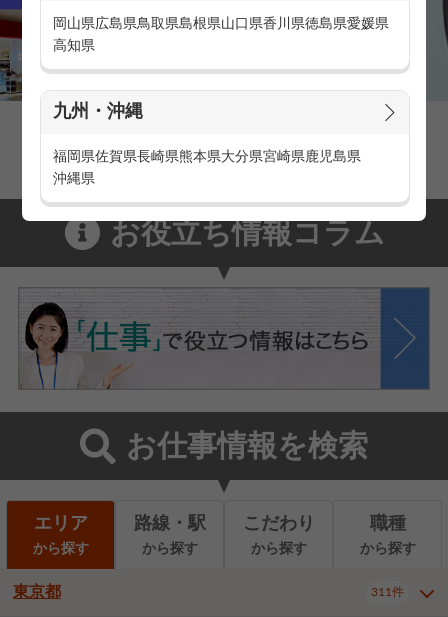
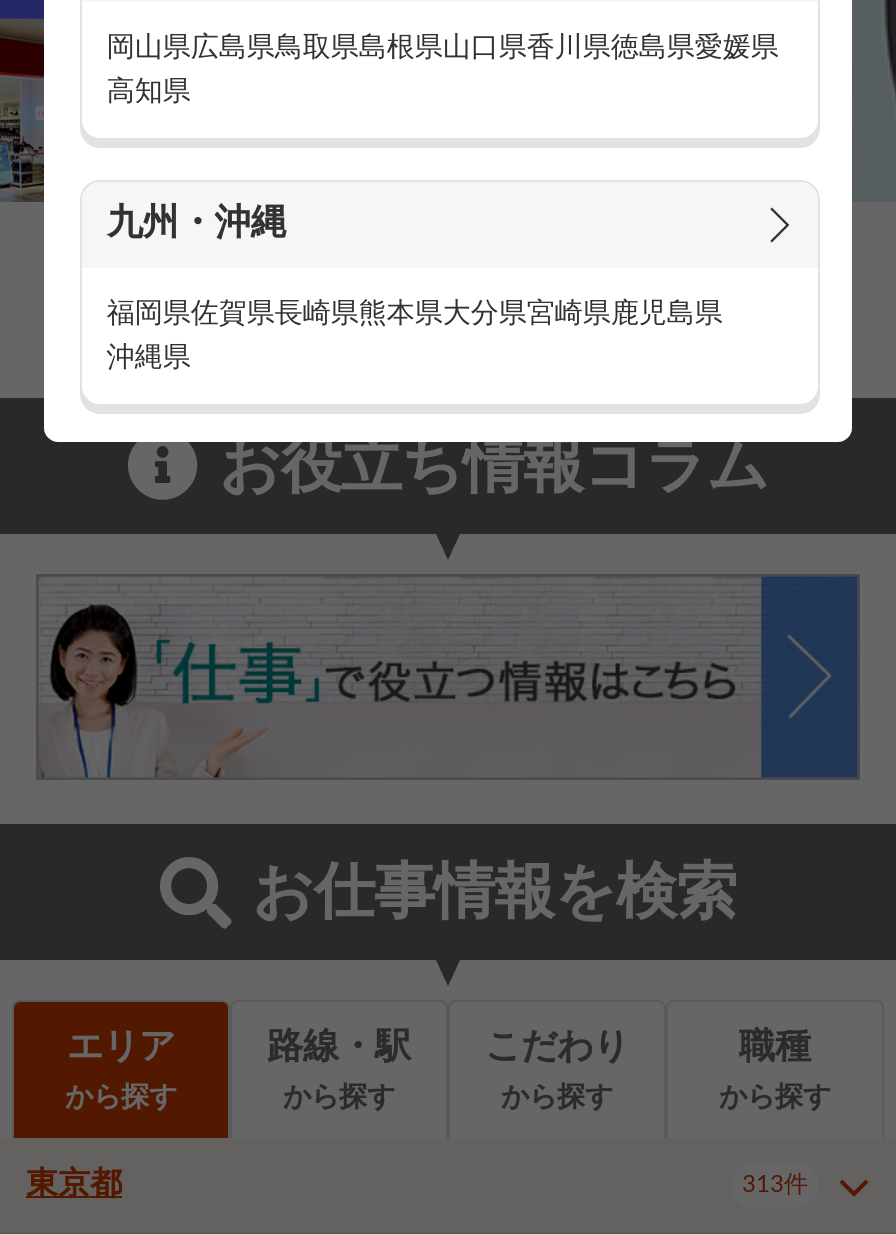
- 311件
+ 313件
